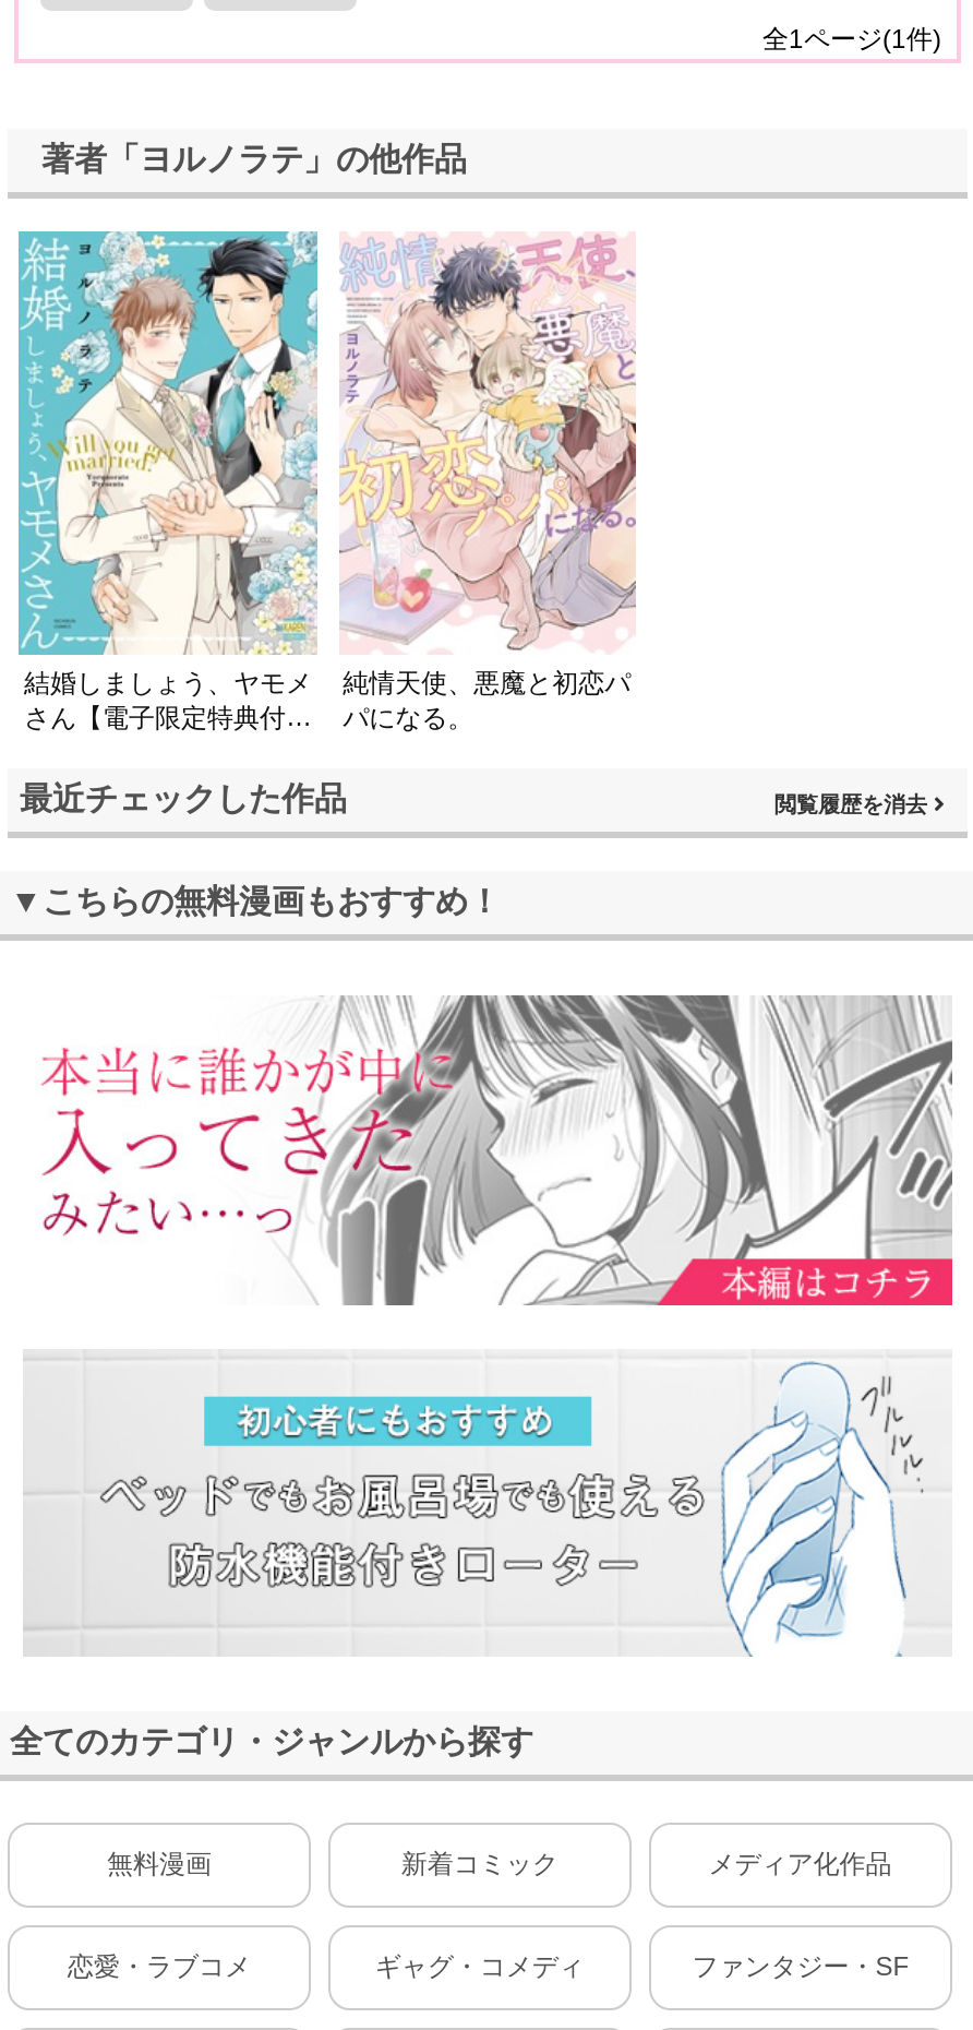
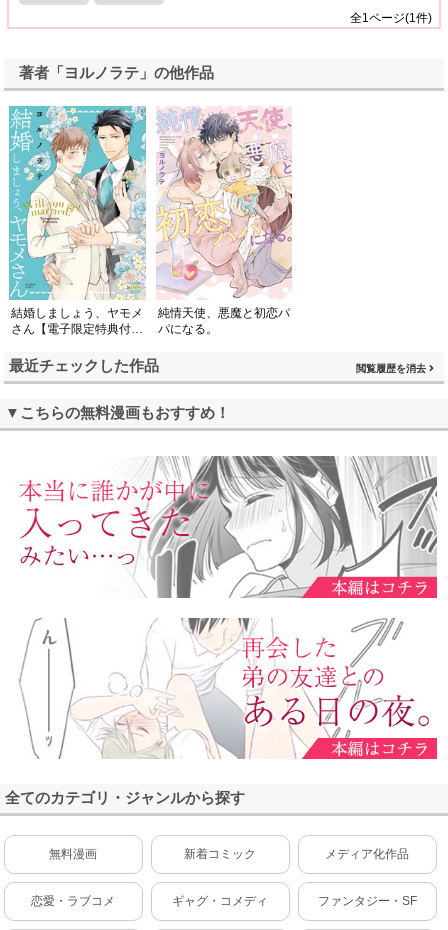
- [image]
+ [image]
